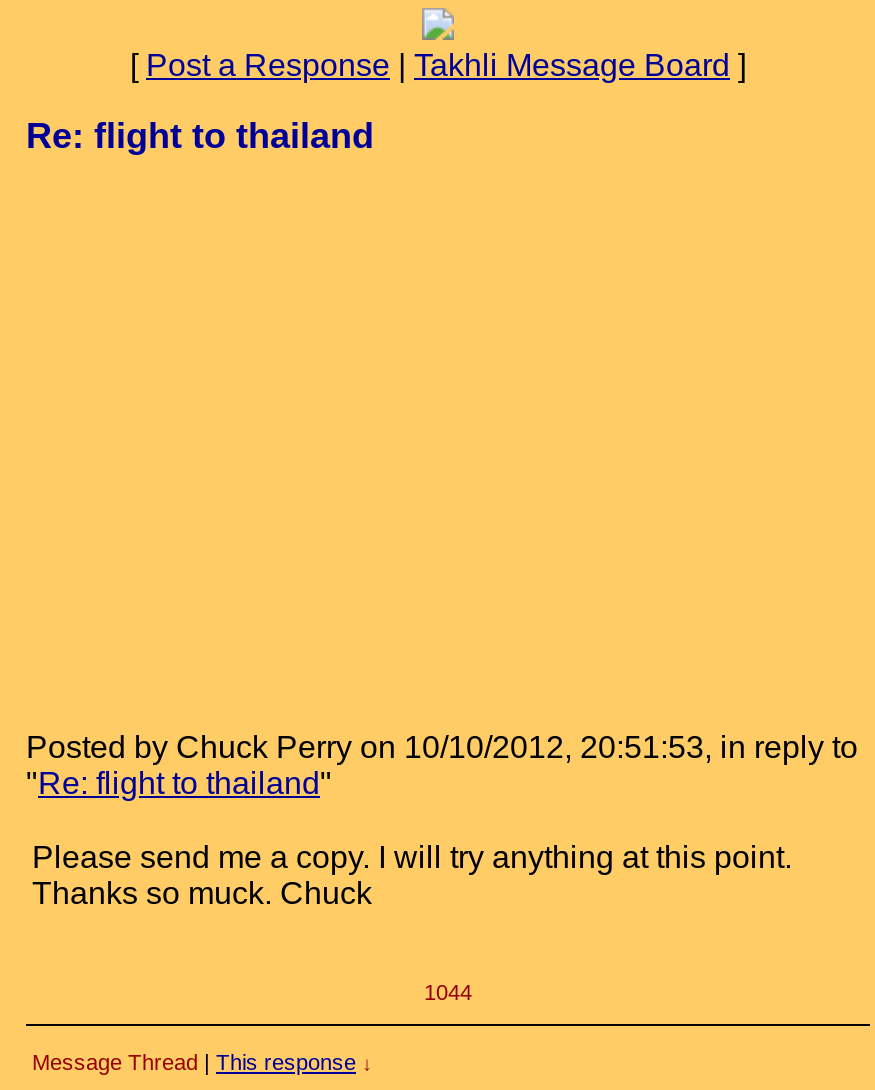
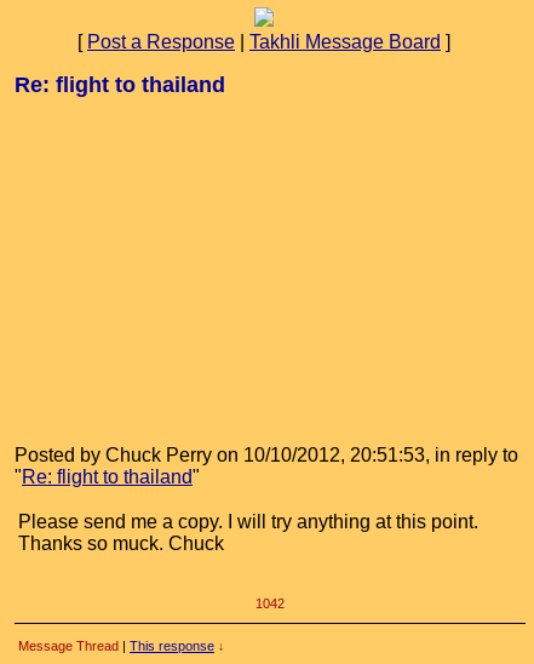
- 1044
+ 1042
